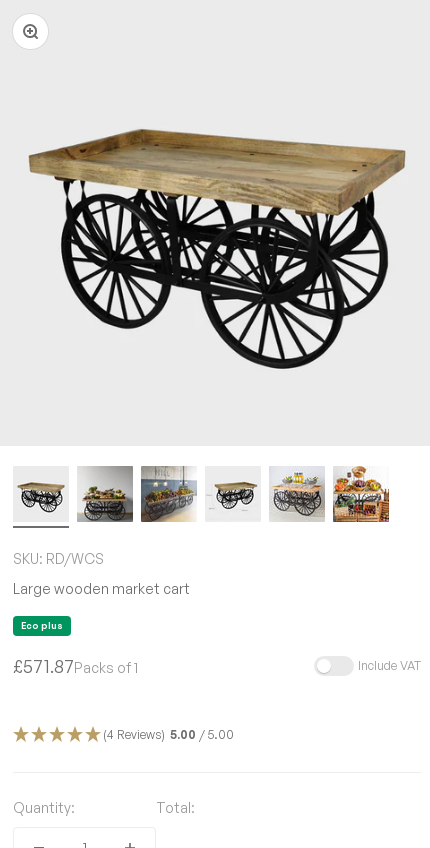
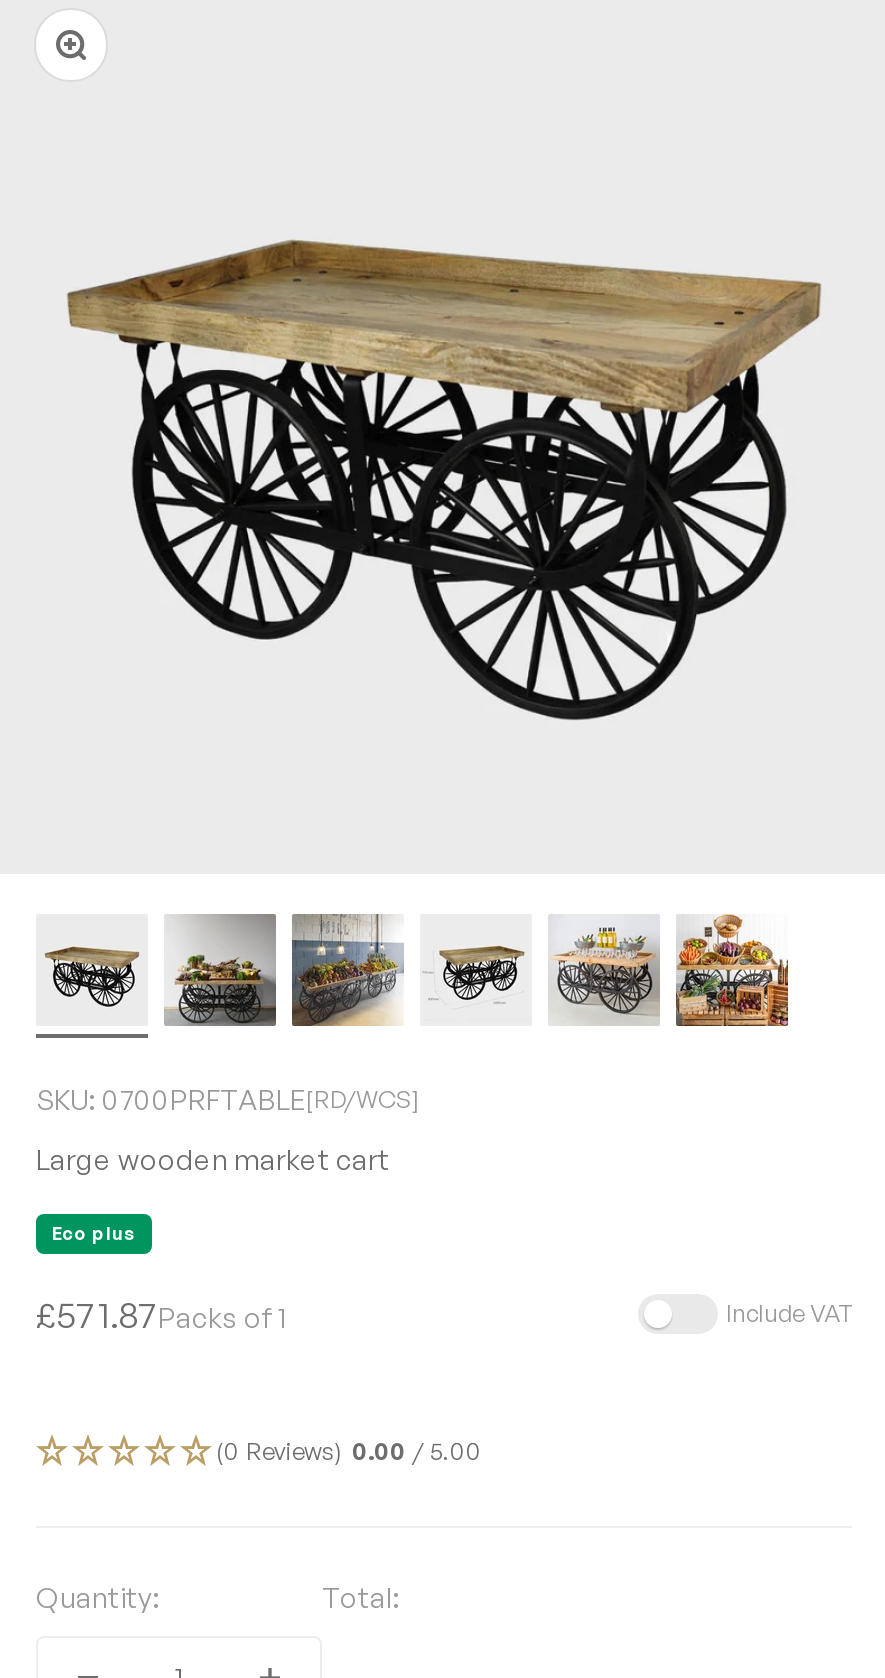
- SKU: RD/WCS
+ SKU: 0700PRFTABLE[RD/WCS]

- (4 Reviews) 5.00 / 5.00
+ (0 Reviews) 0.00 / 5.00
